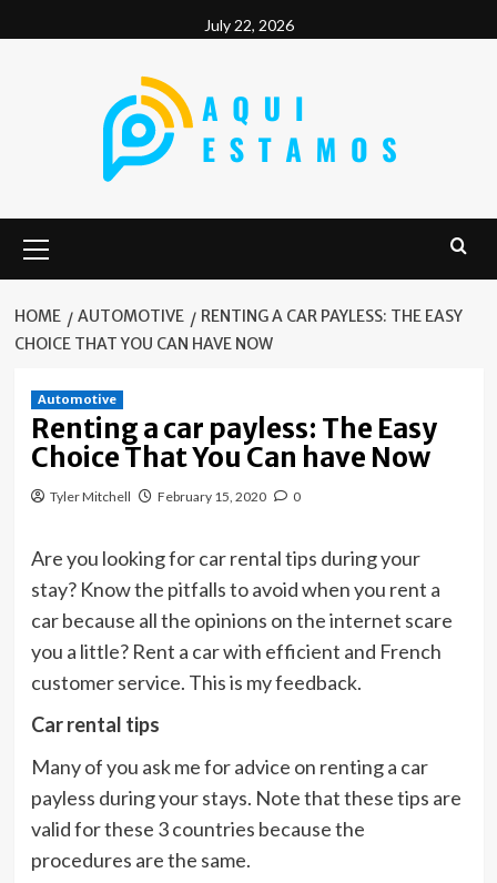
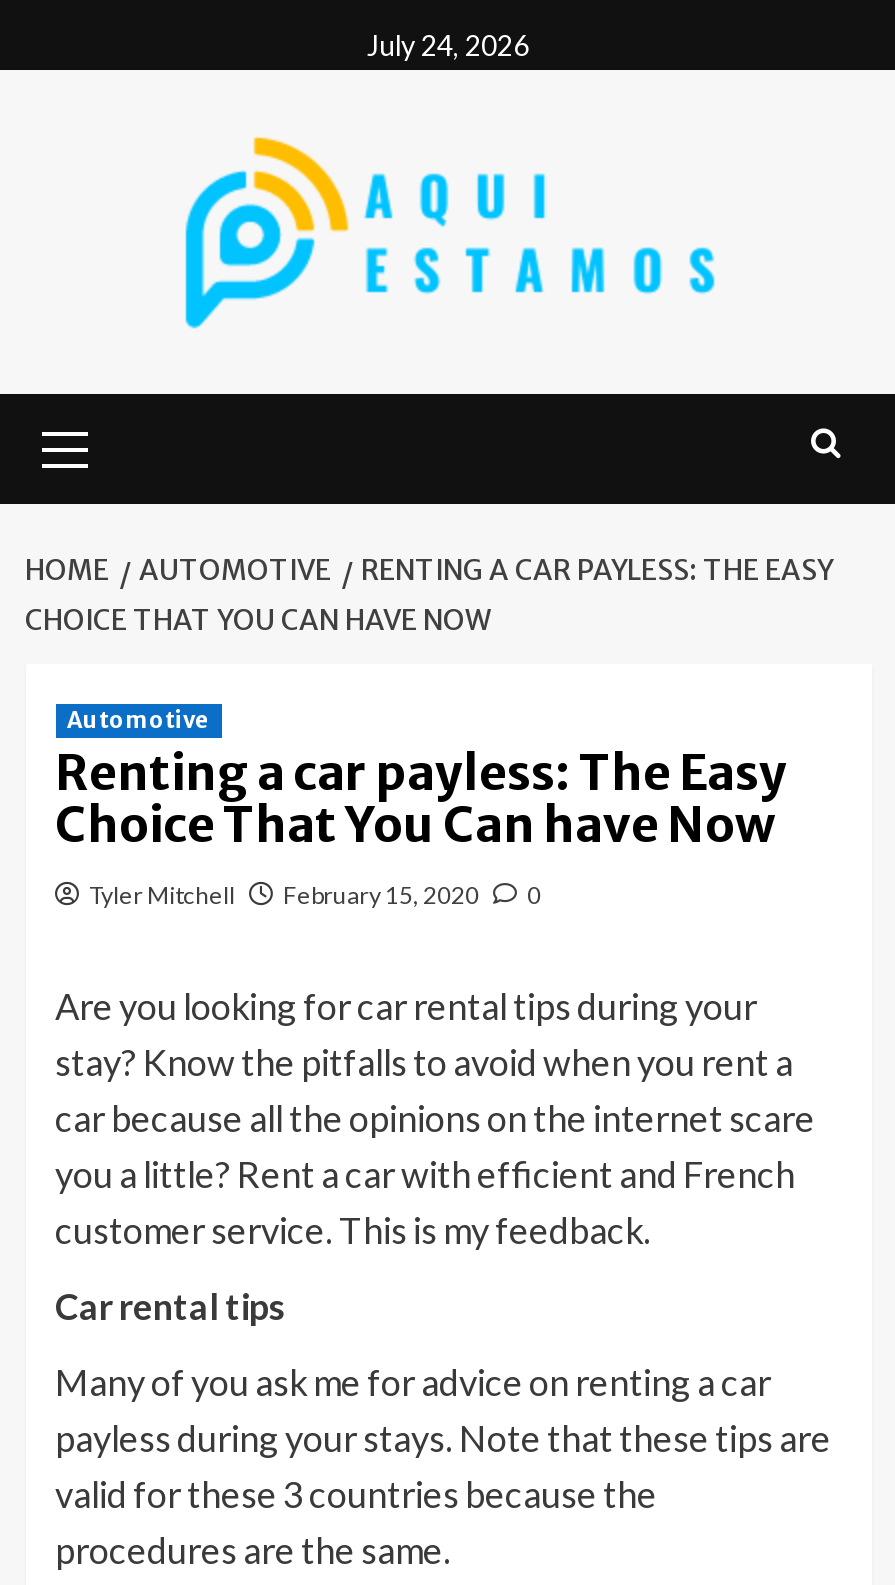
- July 22, 2026
+ July 24, 2026
